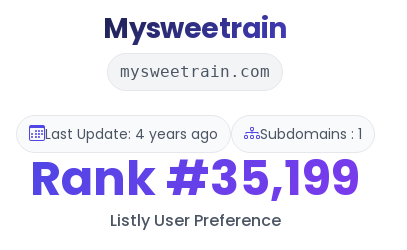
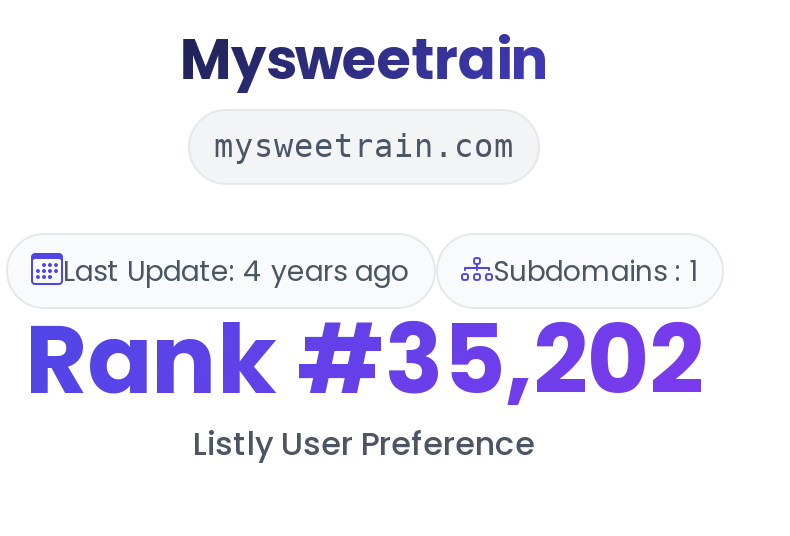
- Rank #35,199
+ Rank #35,202
